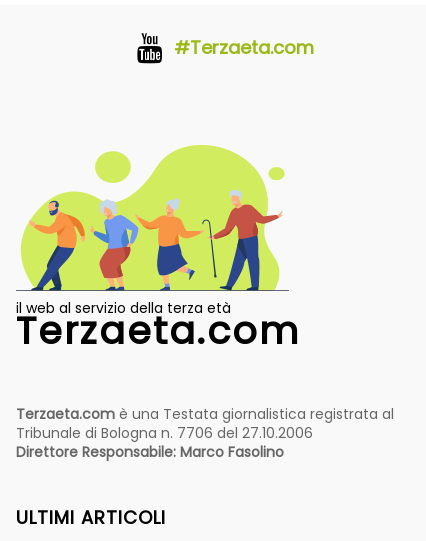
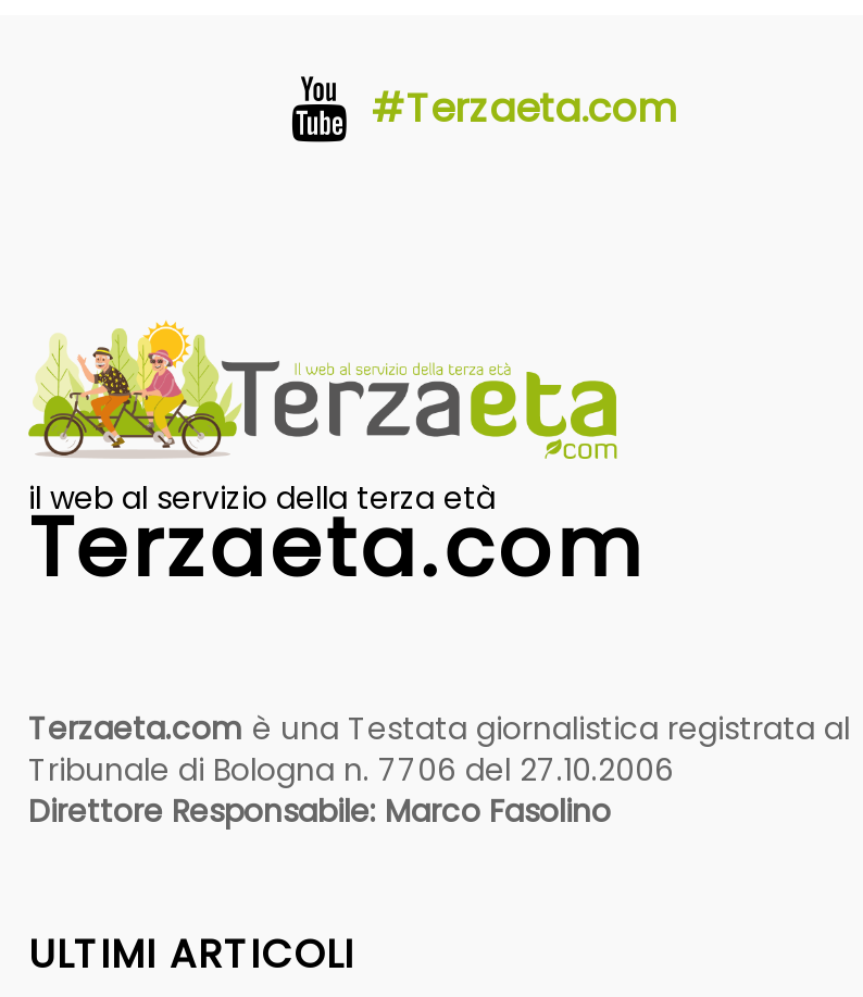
- [image]
+ [image]
